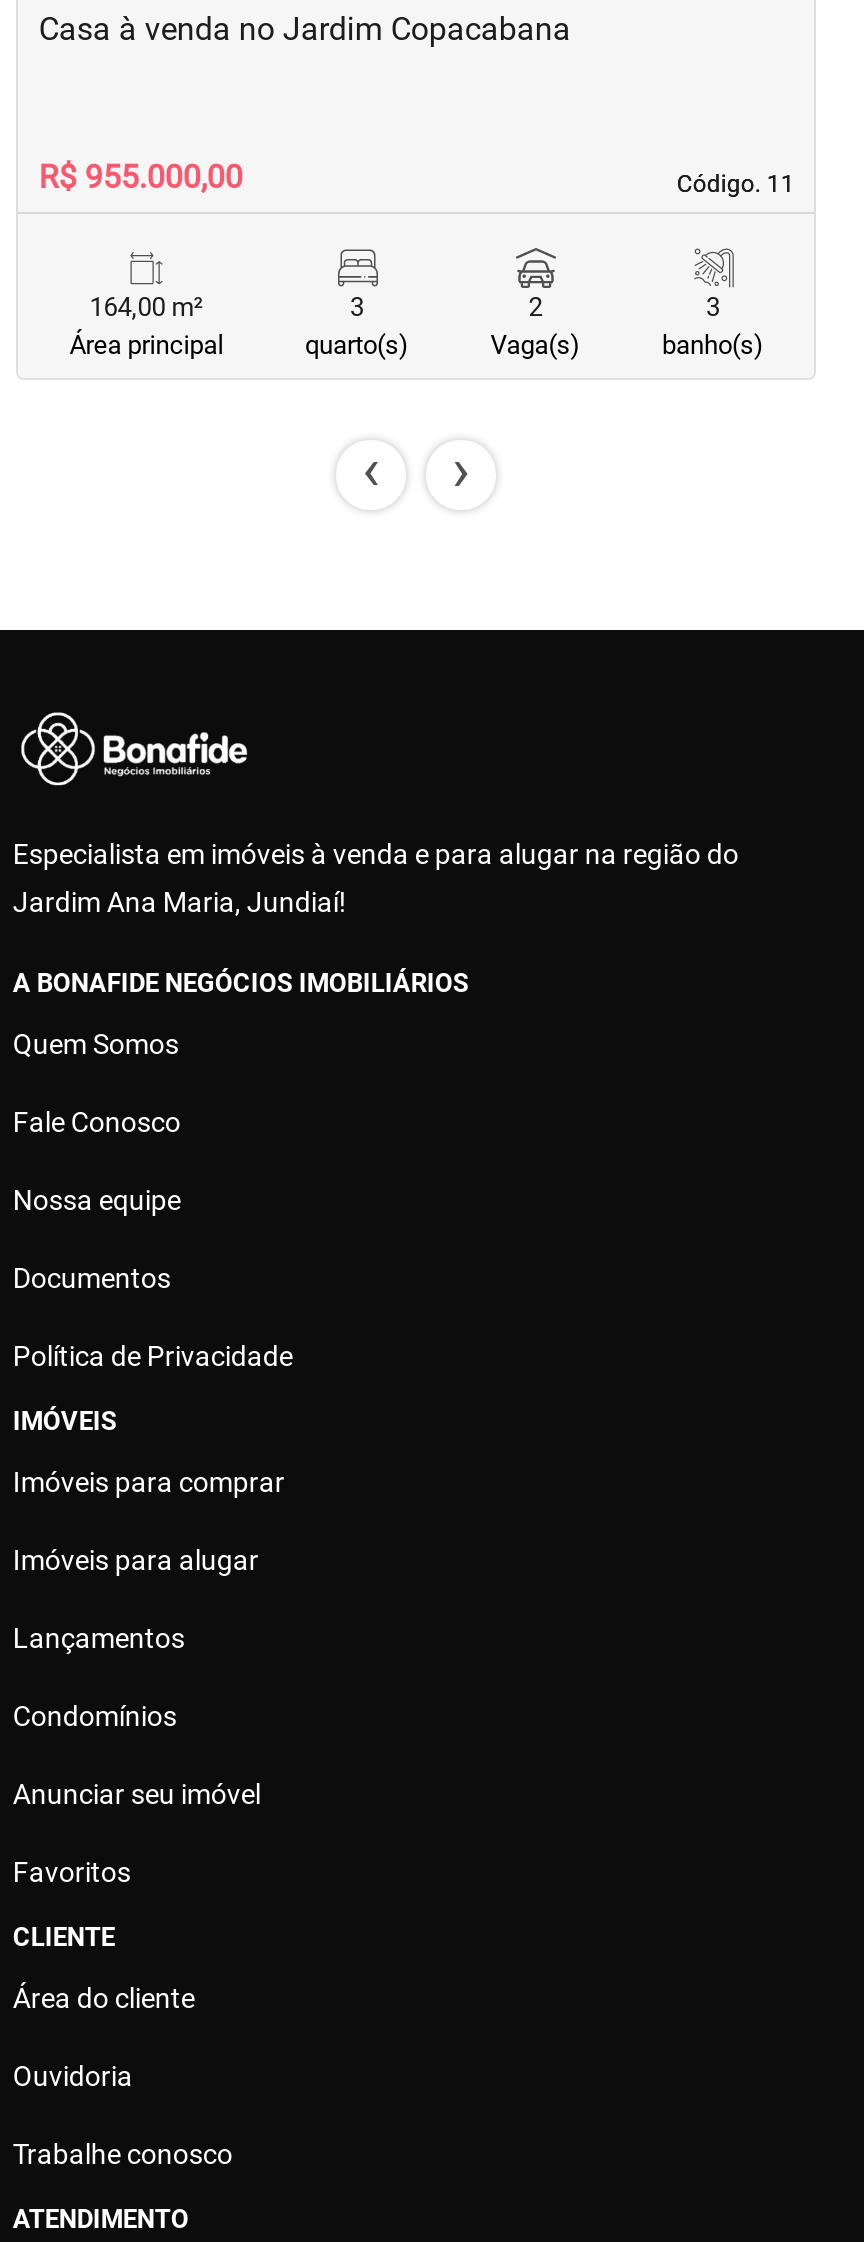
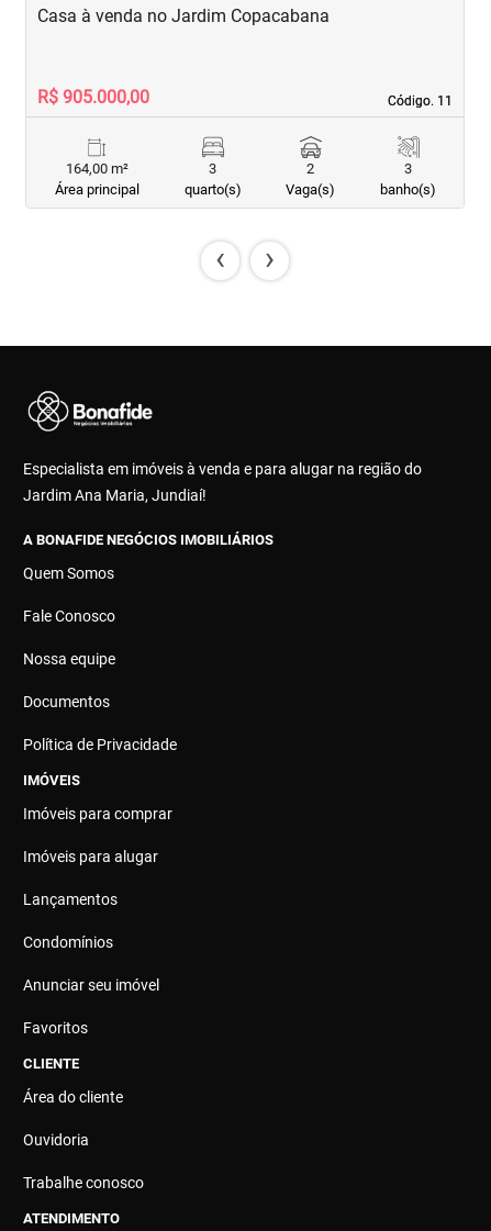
- R$ 955.000,00
+ R$ 905.000,00
